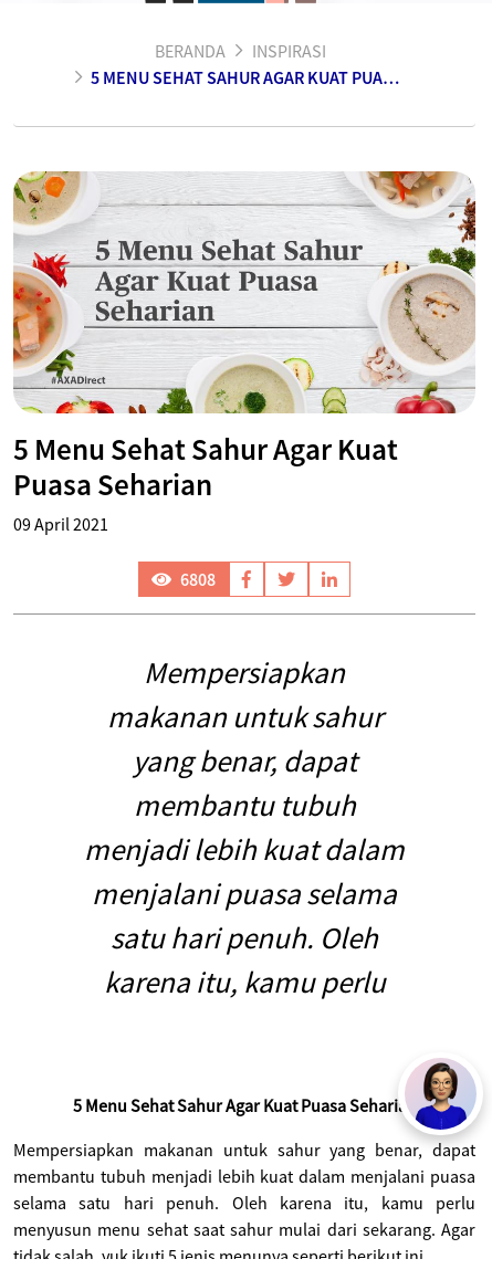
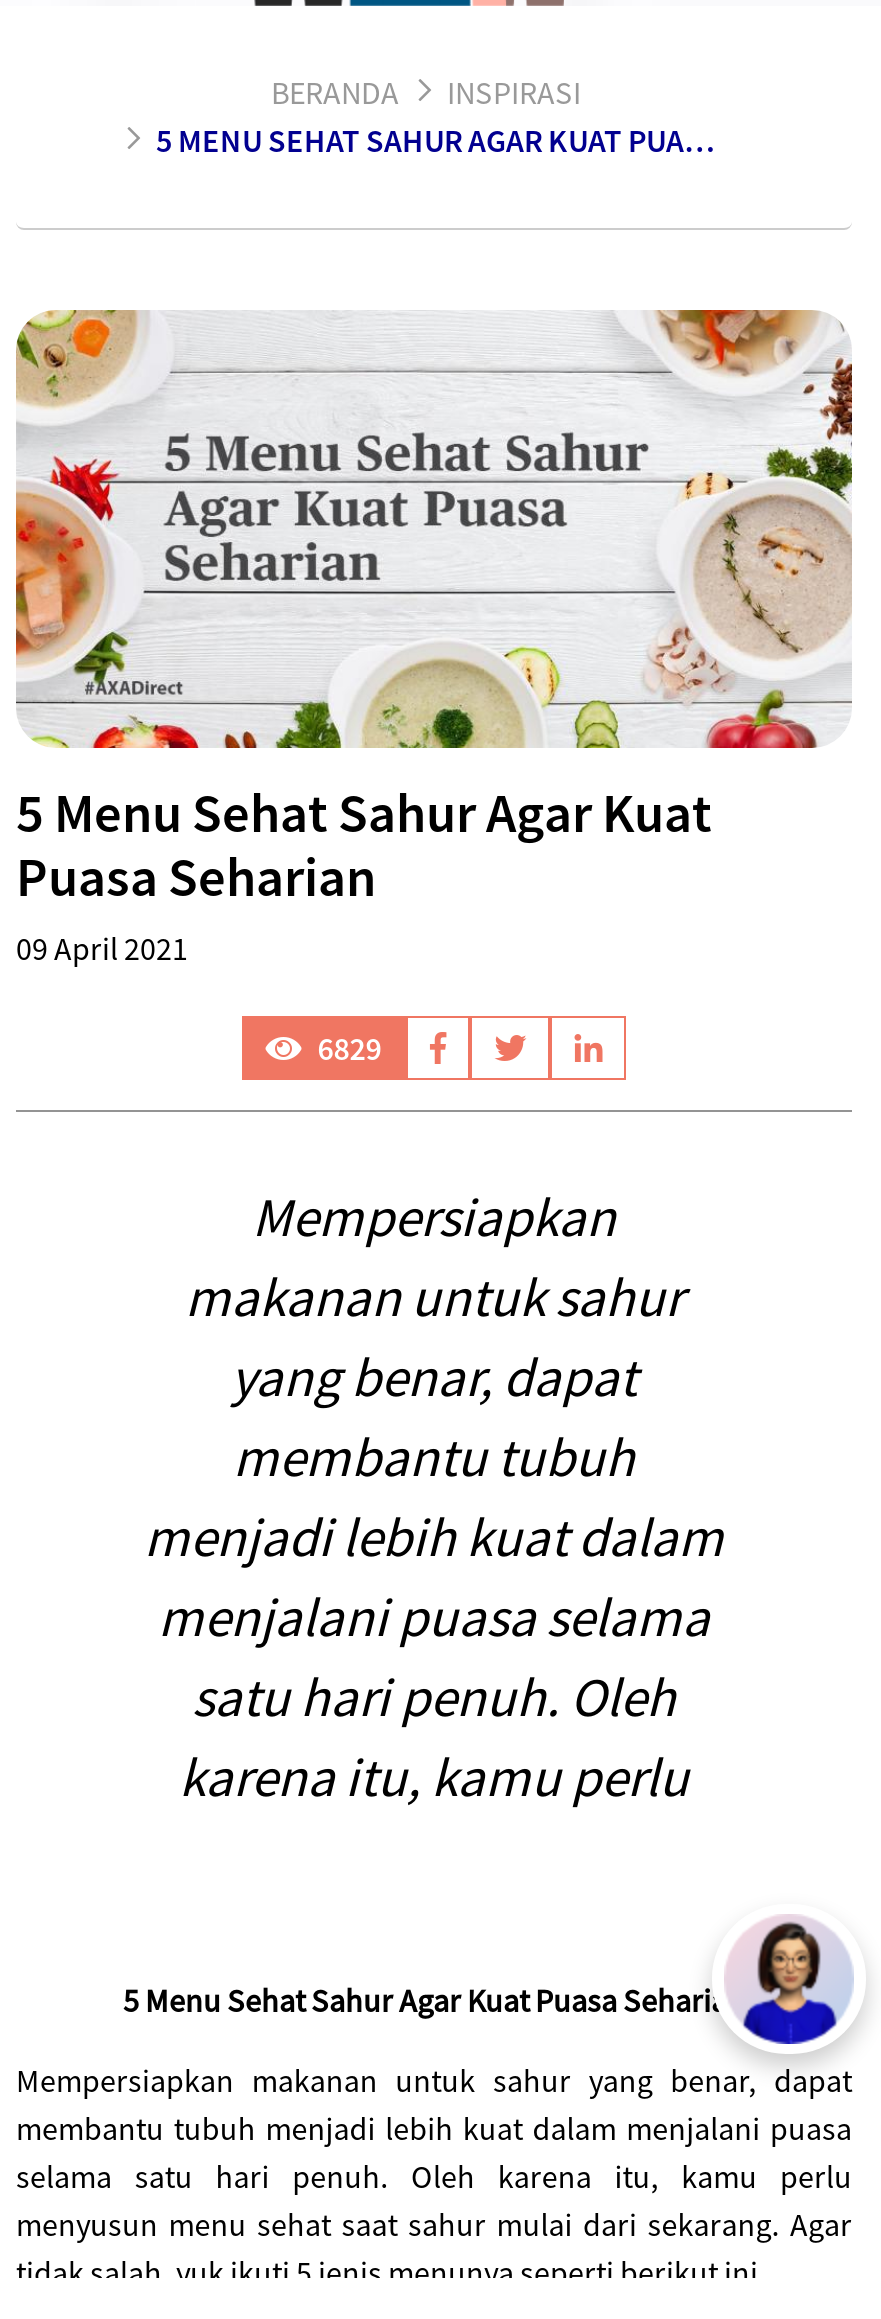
- 6808
+ 6829
